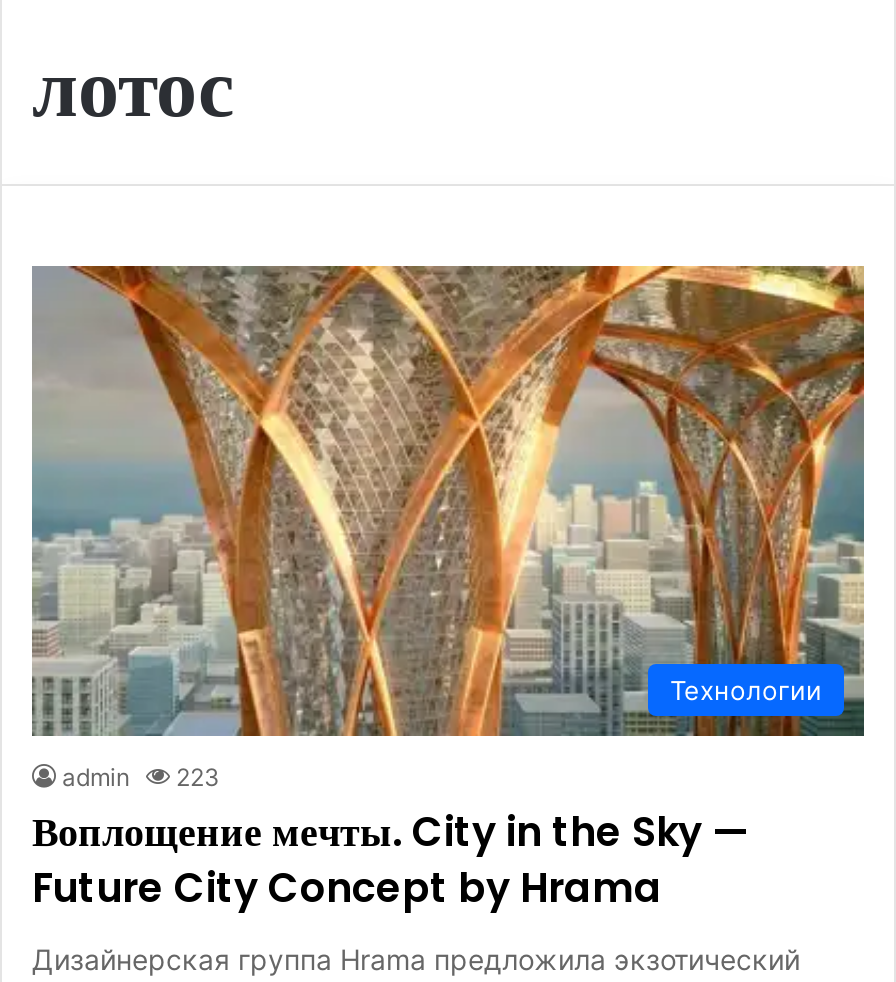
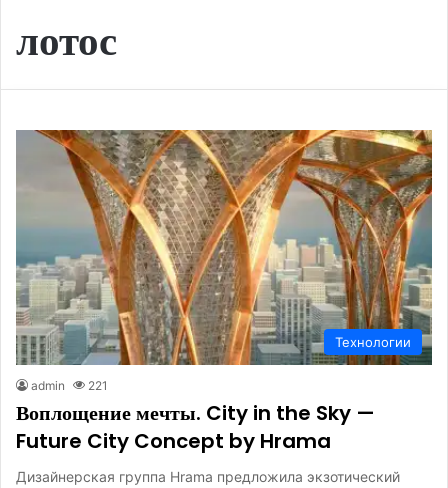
- admin 223
+ admin 221
